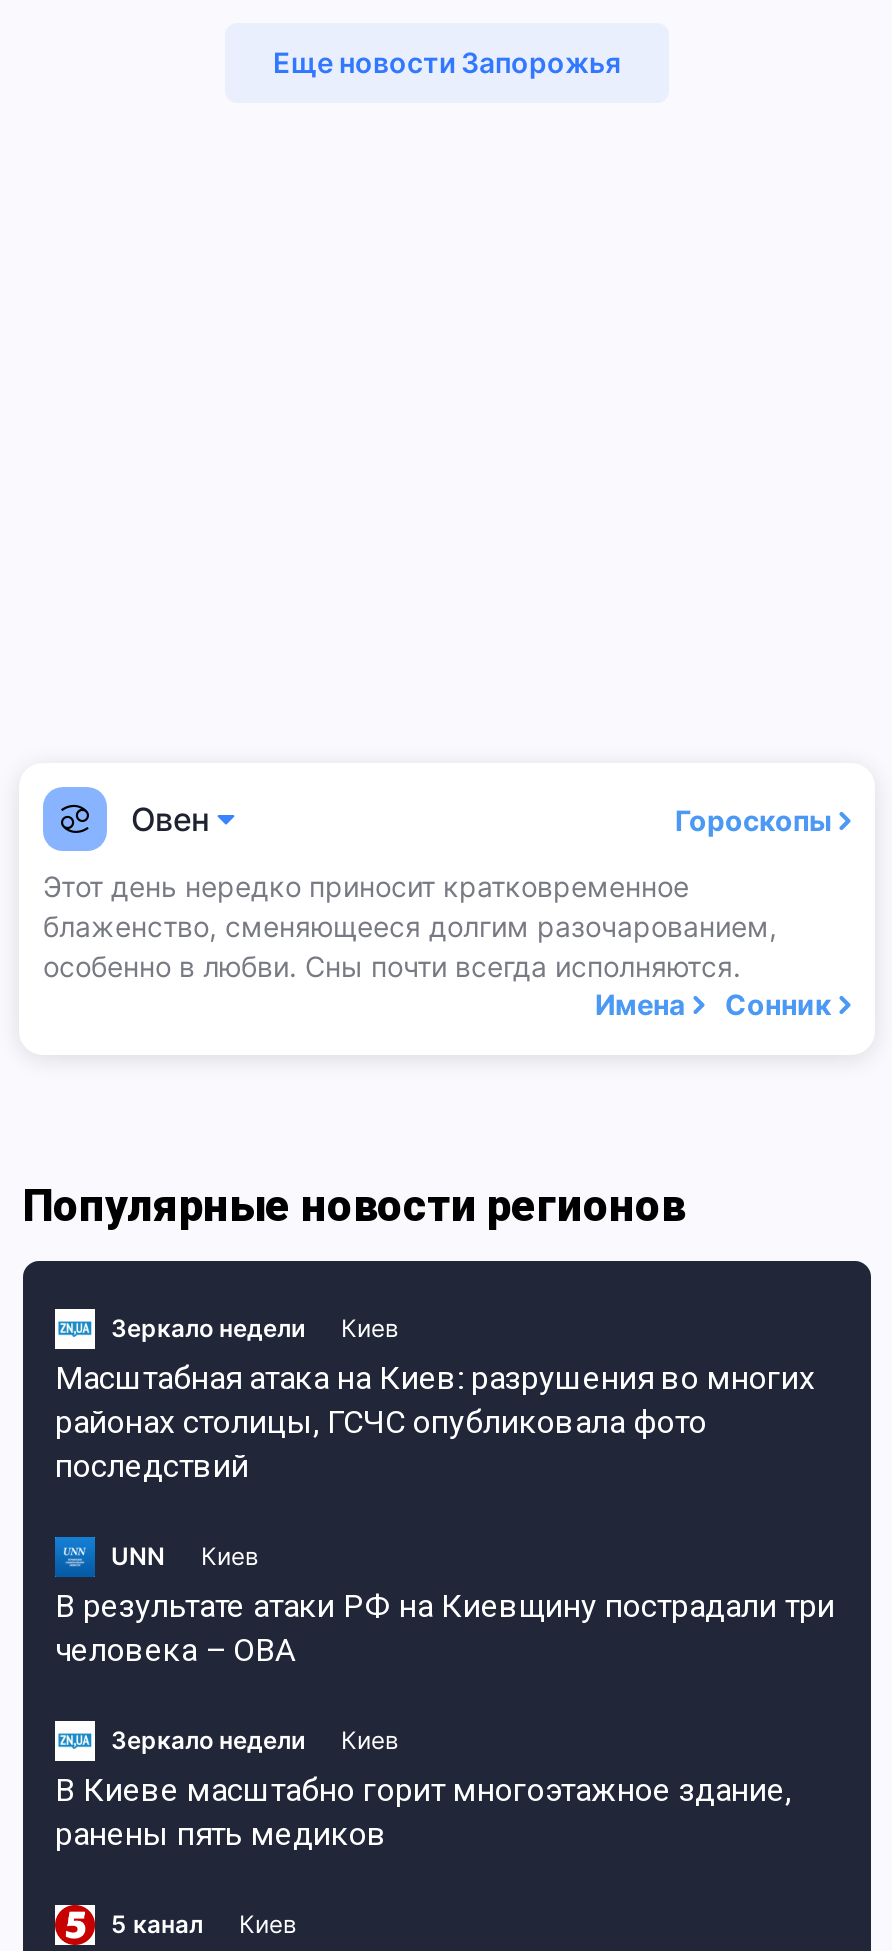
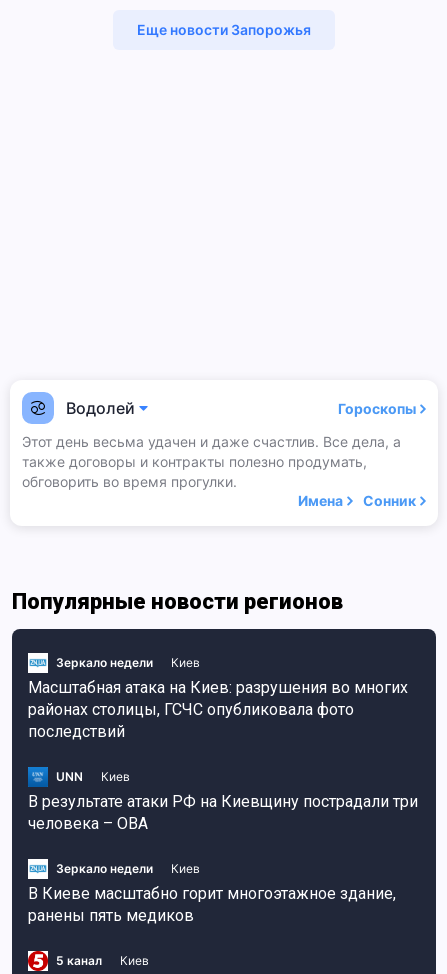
- Овен
+ Водолей

- Этот день нередко приносит кратковременное
- блаженство, сменяющееся долгим разочарованием,
- особенно в любви. Сны почти всегда исполняются.
+ Этот день весьма удачен и даже счастлив. Все дела, а
+ также договоры и контракты полезно продумать,
+ обговорить во время прогулки.
